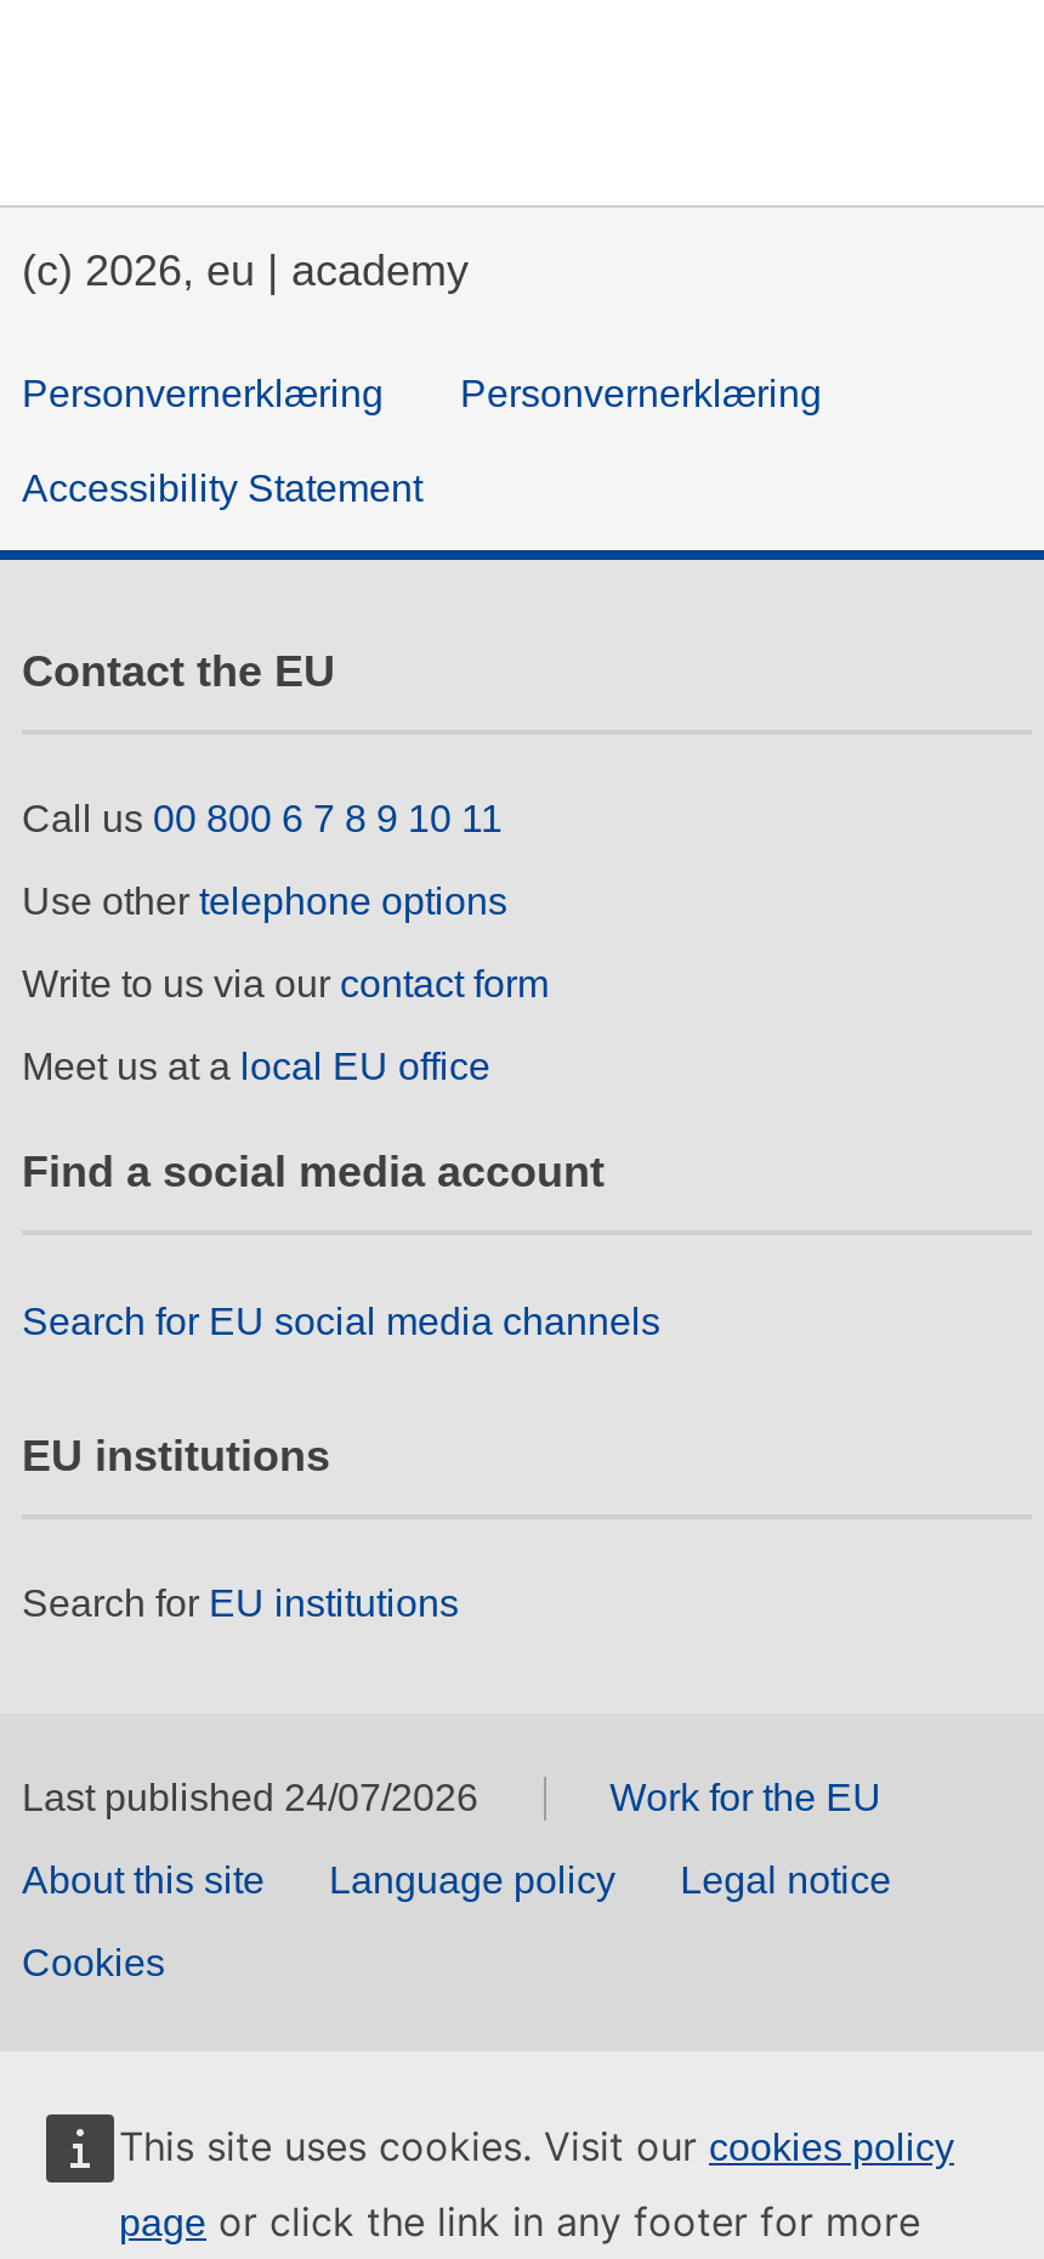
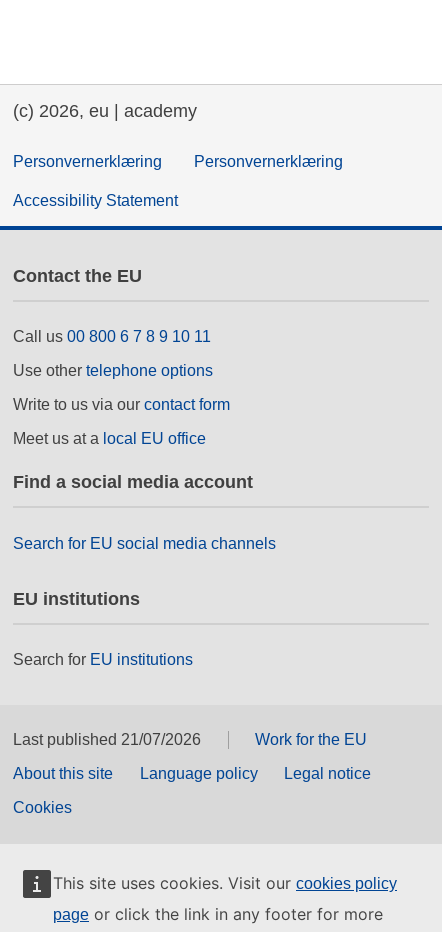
- Last published 24/07/2026
+ Last published 21/07/2026
